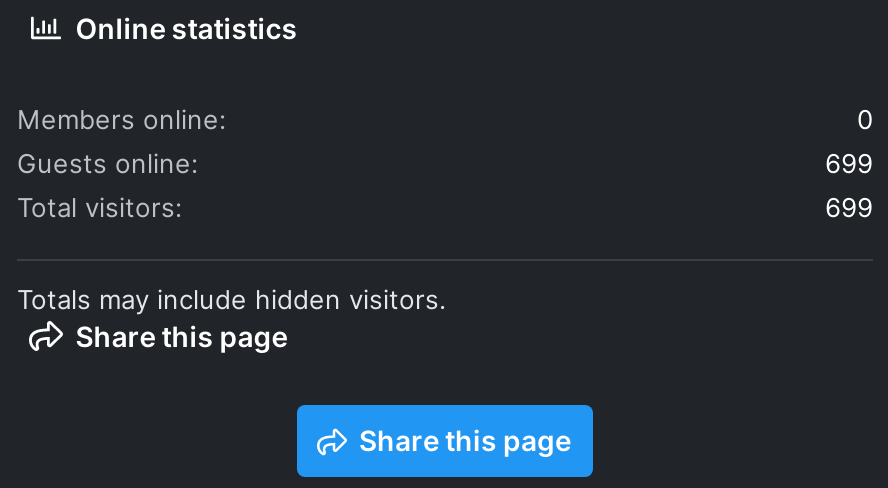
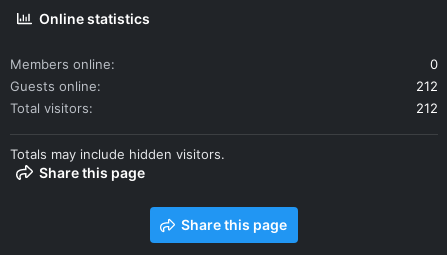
- 699
+ 212

- 699
+ 212
